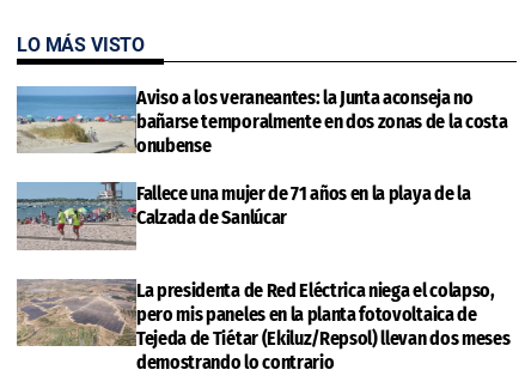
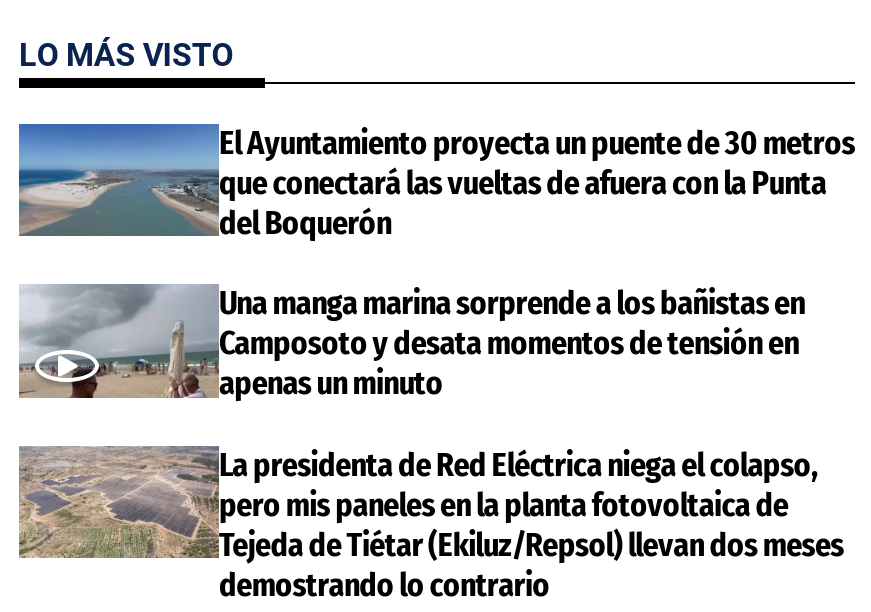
- [image]
- Aviso a los veraneantes: la Junta aconseja no
- bañarse temporalmente en dos zonas de la costa
- onubense
+ [image]
+ El Ayuntamiento proyecta un puente de 30 metros
+ que conectará las vueltas de afuera con la Punta
+ del Boquerón

- [image]
- Fallece una mujer de 71 años en la playa de la
- Calzada de Sanlúcar
+ [image]
+ Una manga marina sorprende a los bañistas en
+ Camposoto y desata momentos de tensión en
+ apenas un minuto
